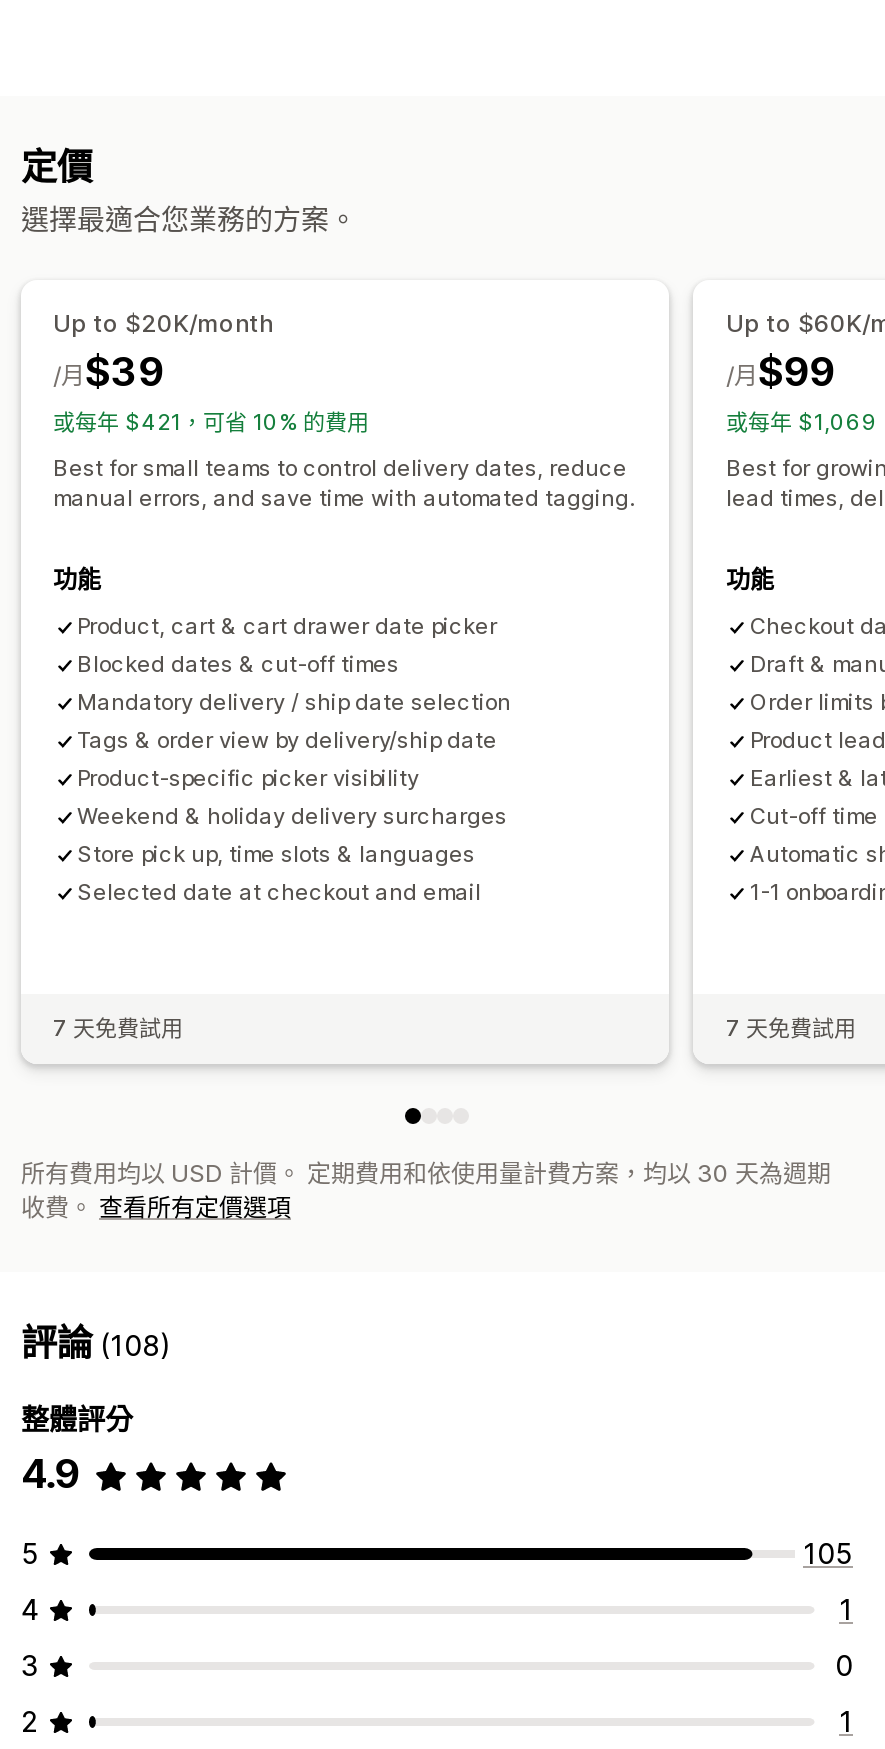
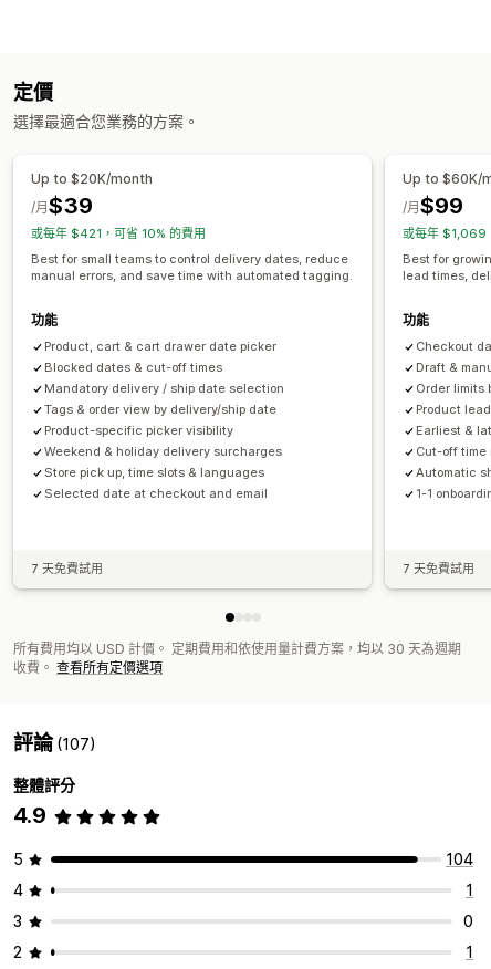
- 評論(108)
+ 評論(107)

- 105
+ 104
